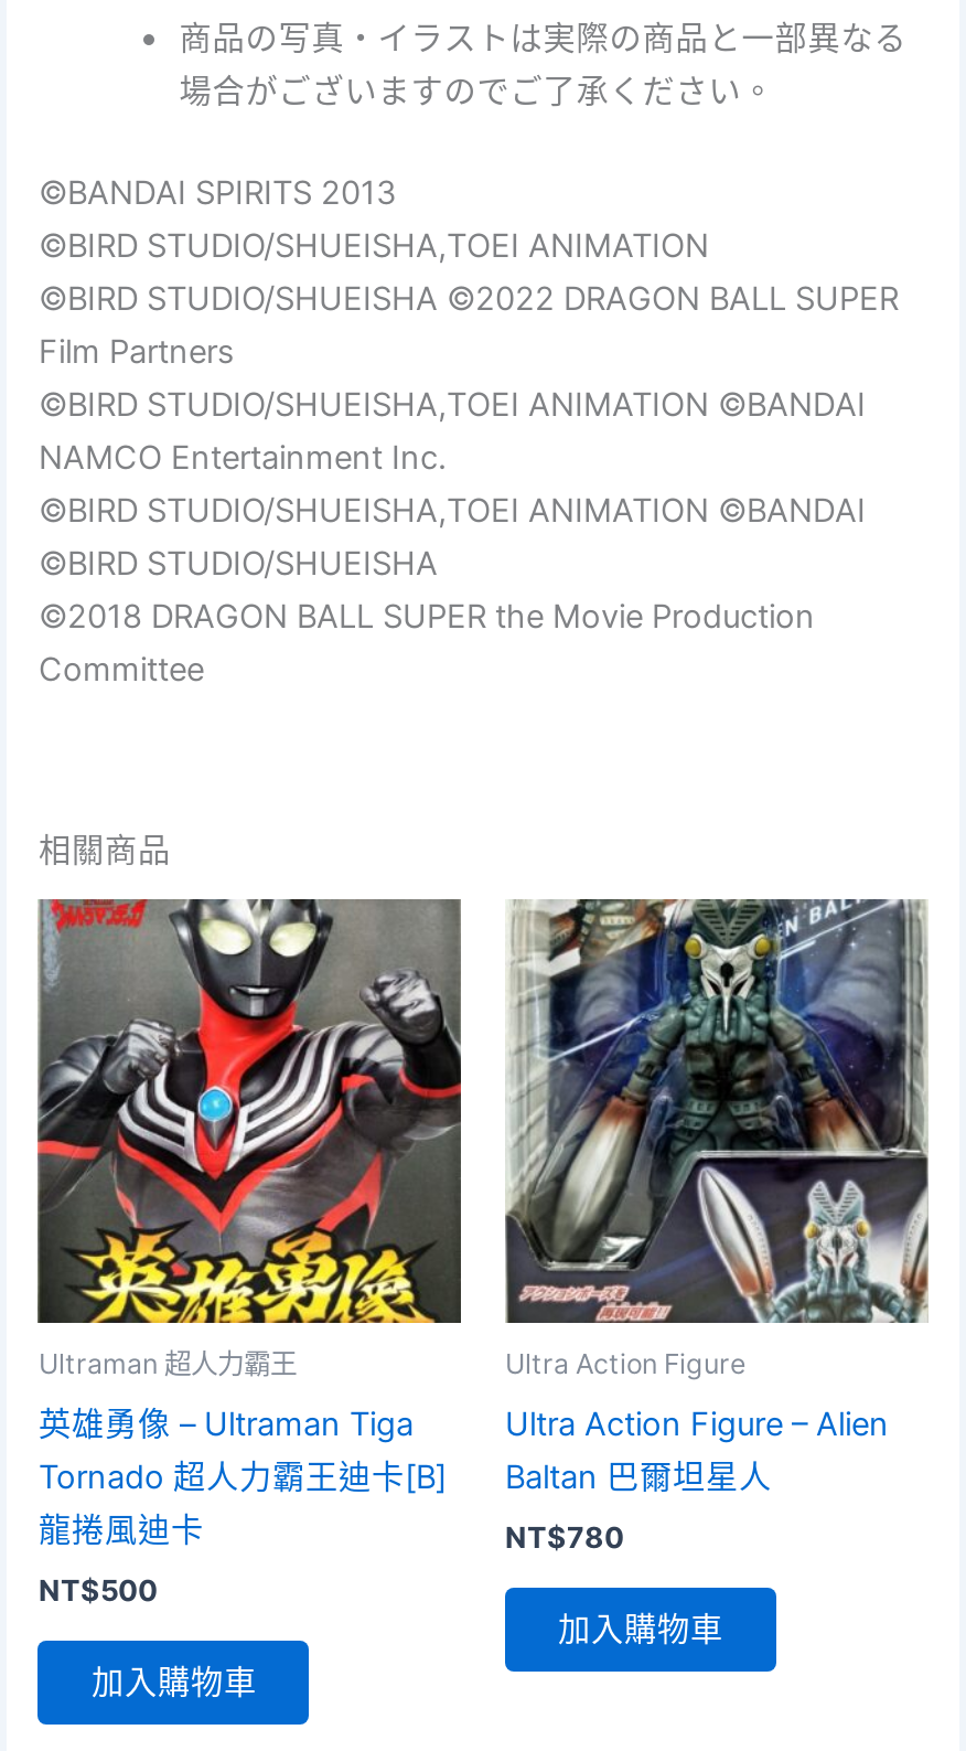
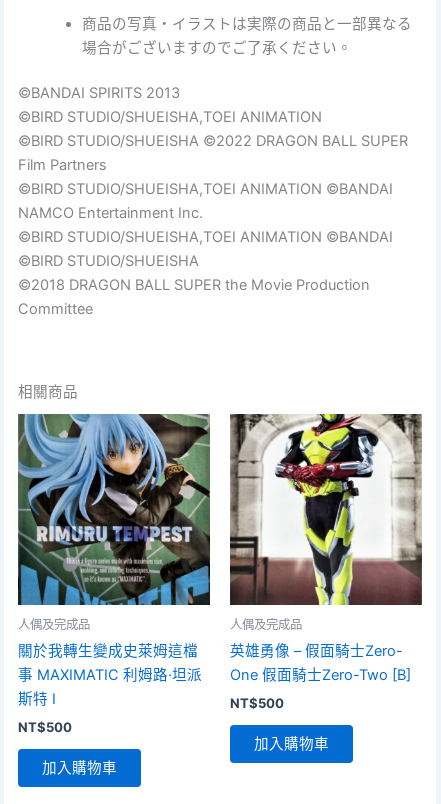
- [image]
- Ultraman 超人力霸王
+ [image]
+ 人偶及完成品

- [image]
- Ultra Action Figure
+ [image]
+ 人偶及完成品

- 英雄勇像 – Ultraman Tiga
- Tornado 超人力霸王迪卡[B]
- 龍捲風迪卡
+ 關於我轉生變成史萊姆這檔
+ 事 MAXIMATIC 利姆路·坦派
+ 斯特 I

- Ultra Action Figure – Alien
- Baltan 巴爾坦星人
+ 英雄勇像 – 假面騎士Zero-
+ One 假面騎士Zero-Two [B]

- NT$780
+ NT$500
